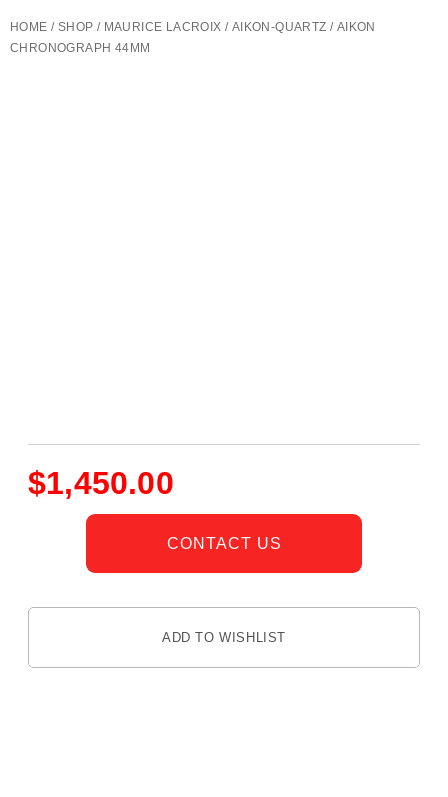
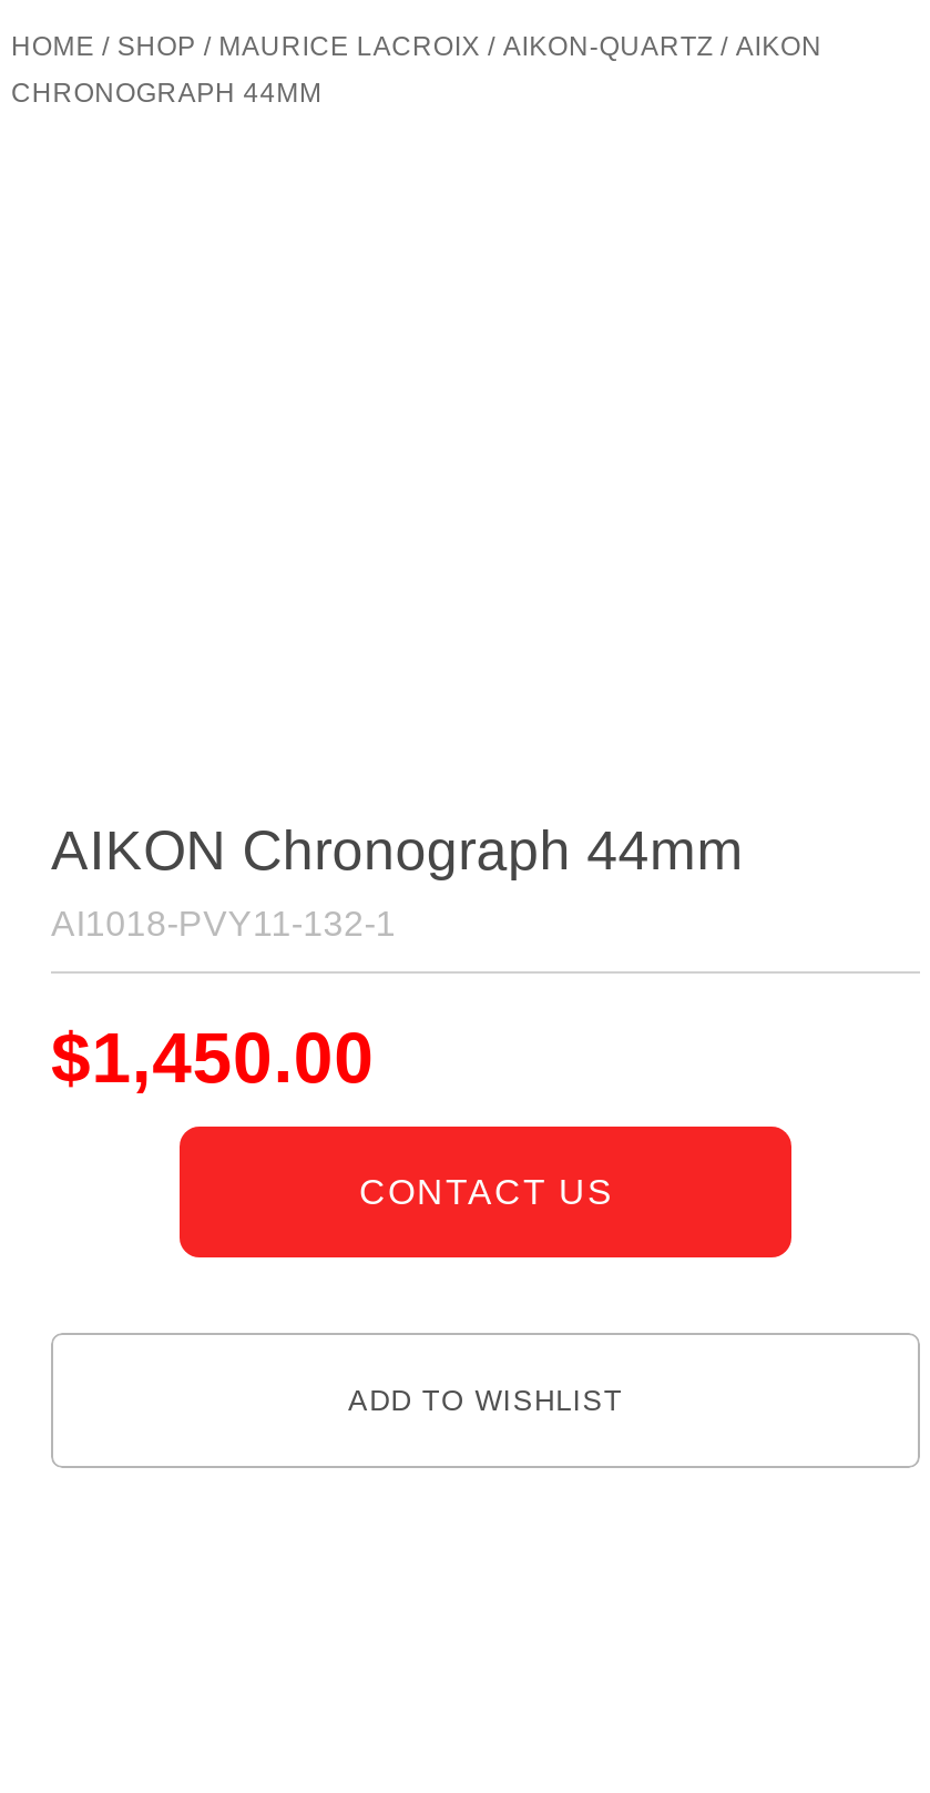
+ AIKON Chronograph 44mm
+ AI1018-PVY11-132-1
